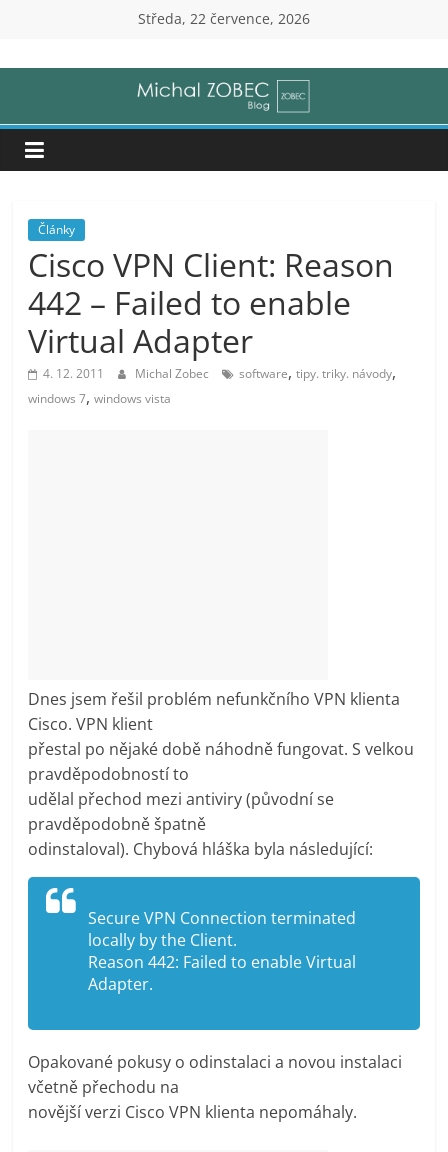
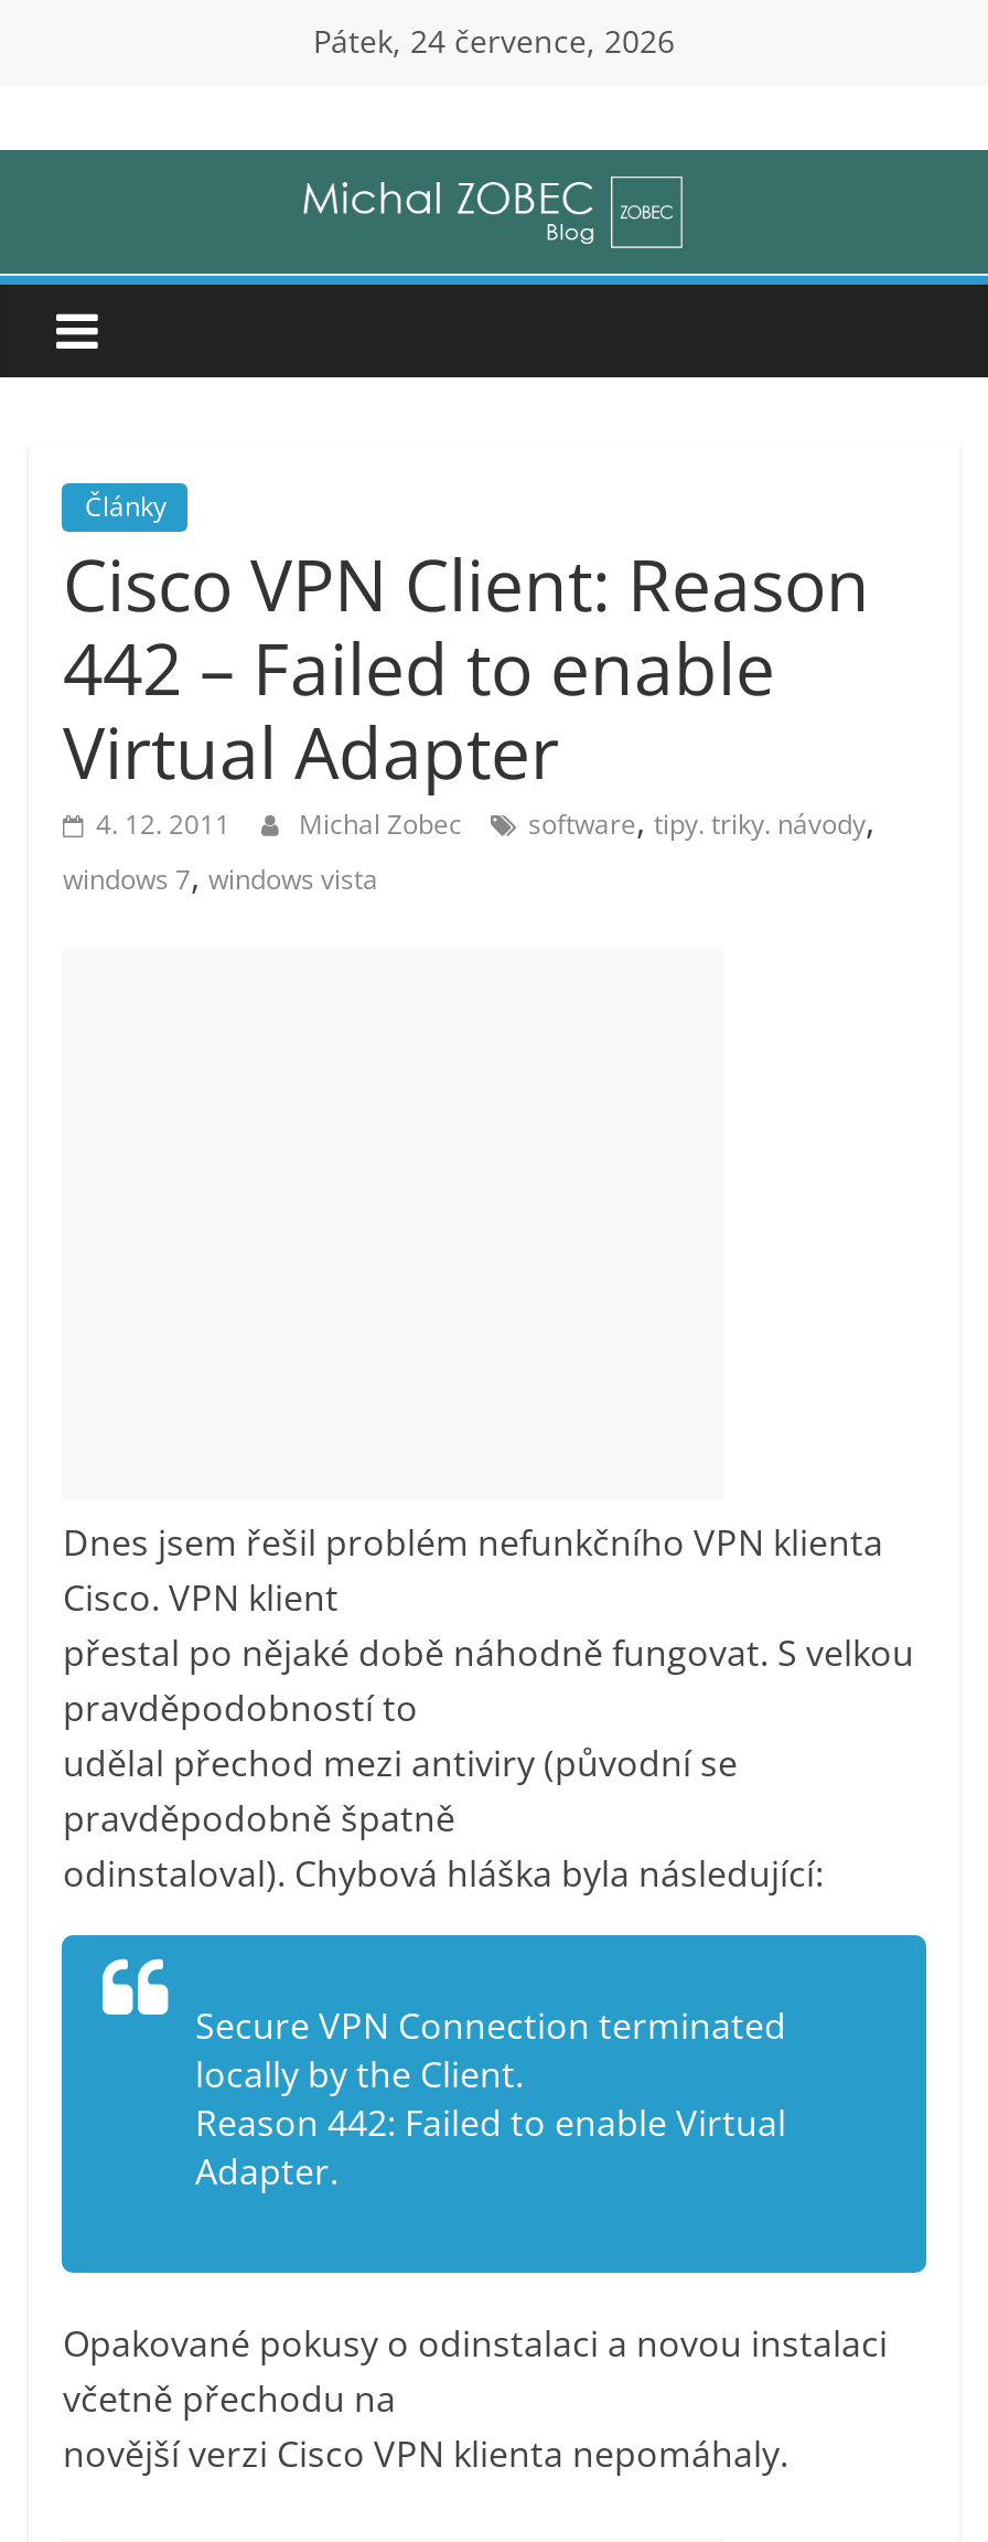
- Středa, 22 července, 2026
+ Pátek, 24 července, 2026
